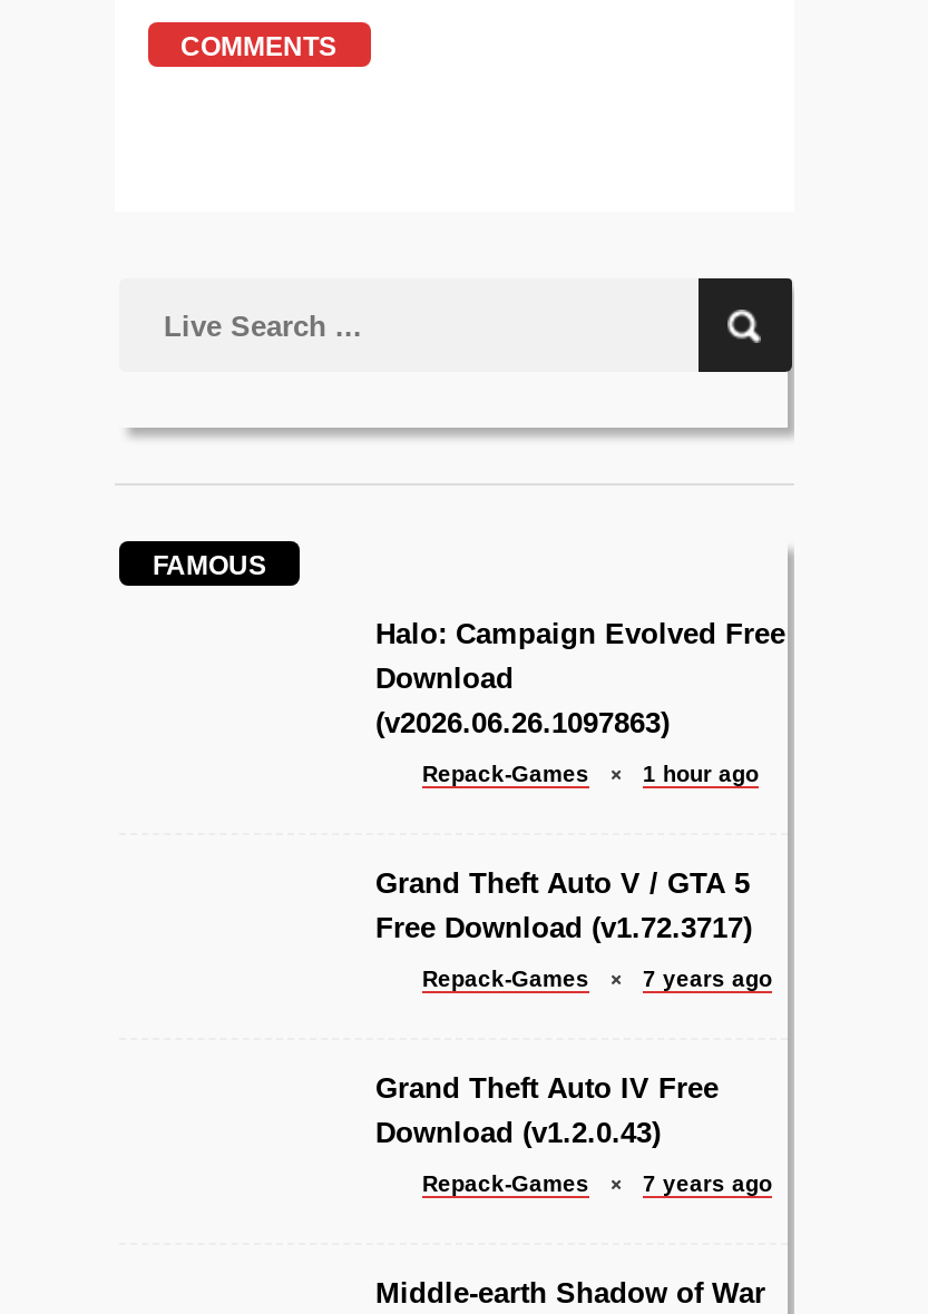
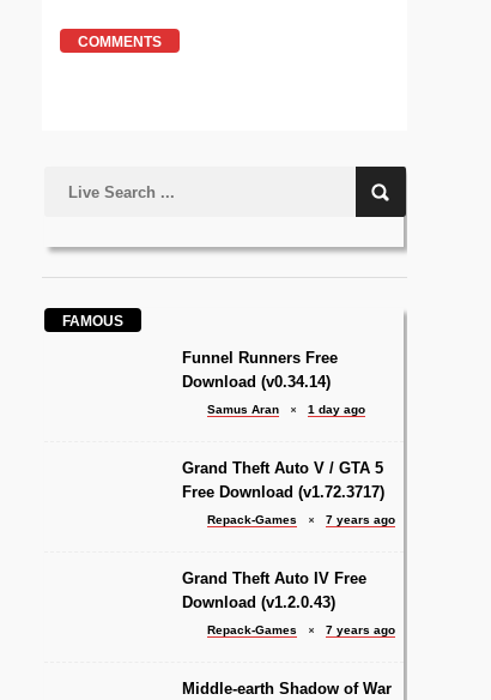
- Halo: Campaign Evolved Free
- Download
- (v2026.06.26.1097863)
+ Funnel Runners Free
+ Download (v0.34.14)

- Repack-Games
- 1 hour ago
+ Samus Aran
+ 1 day ago
